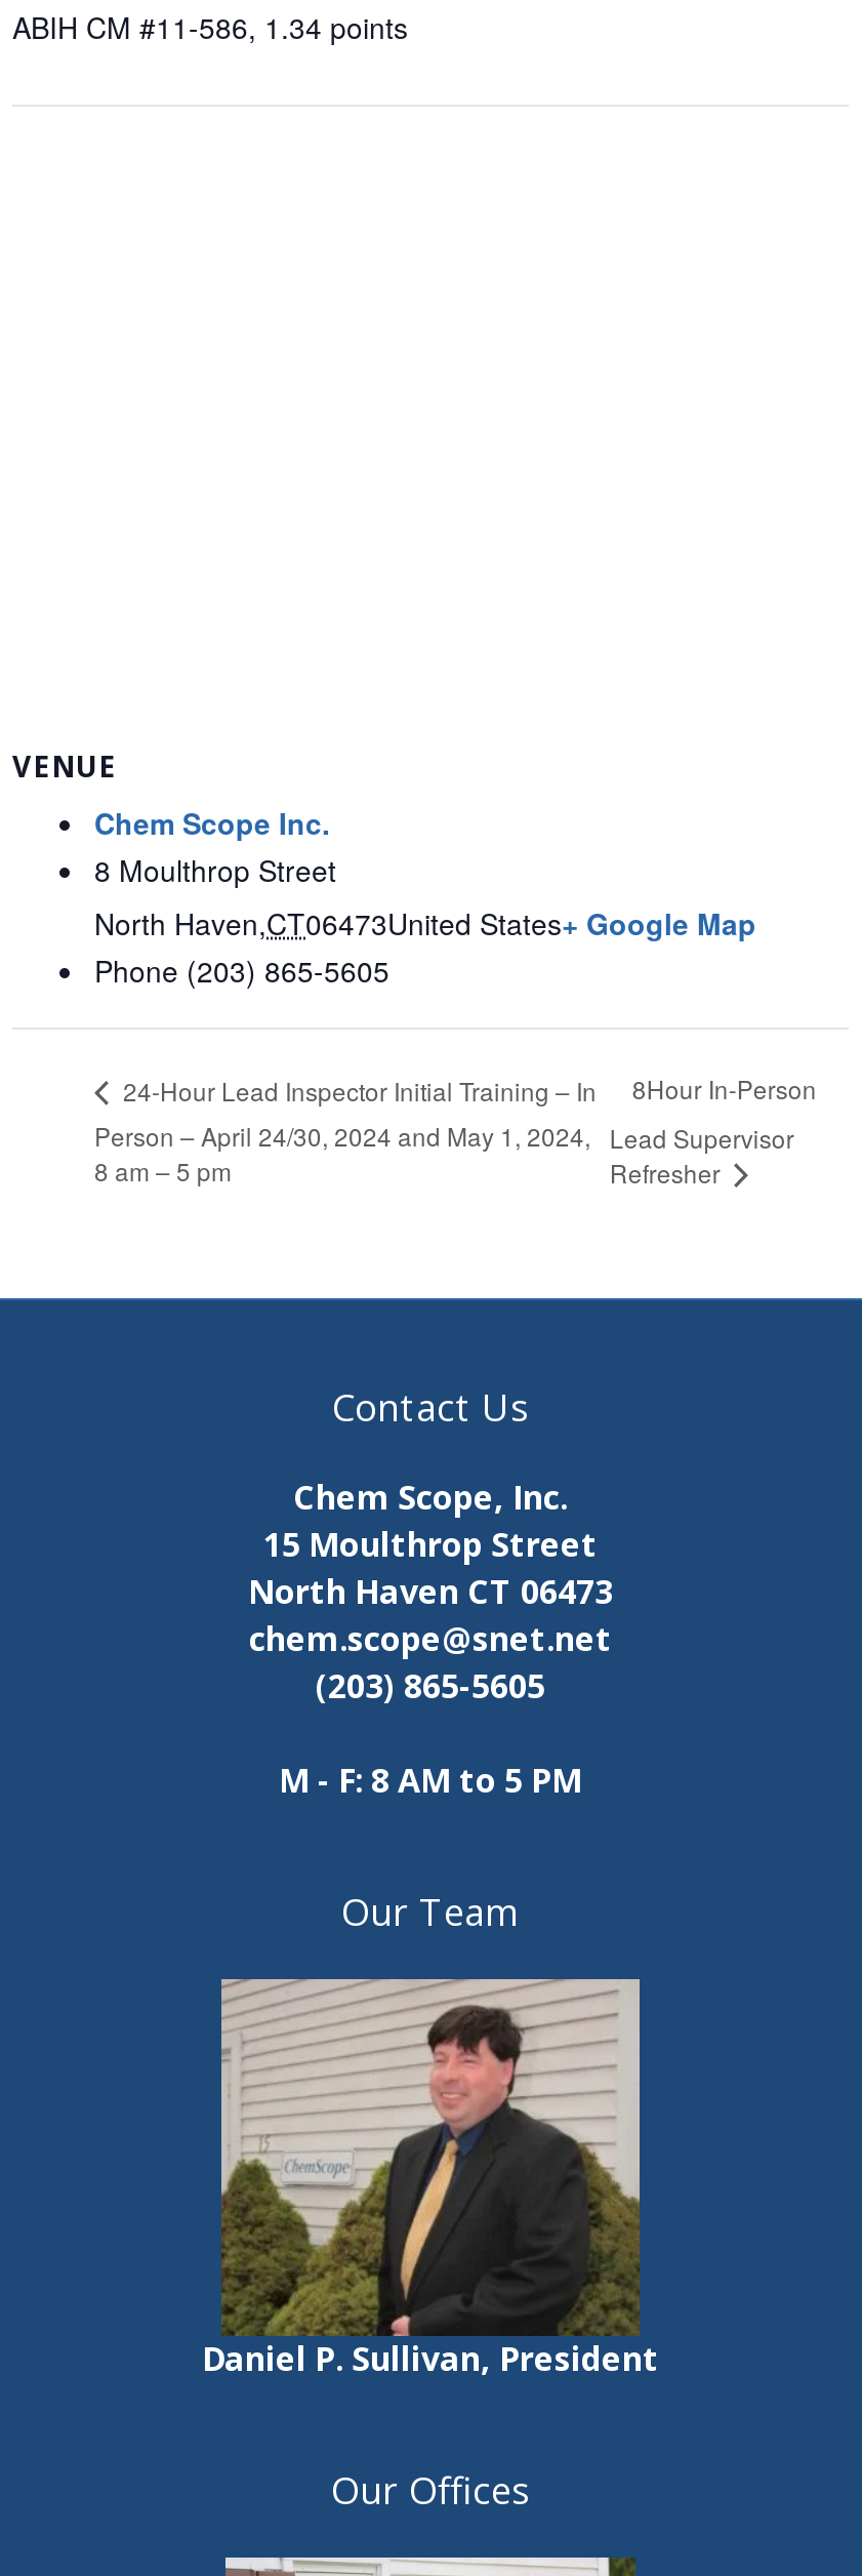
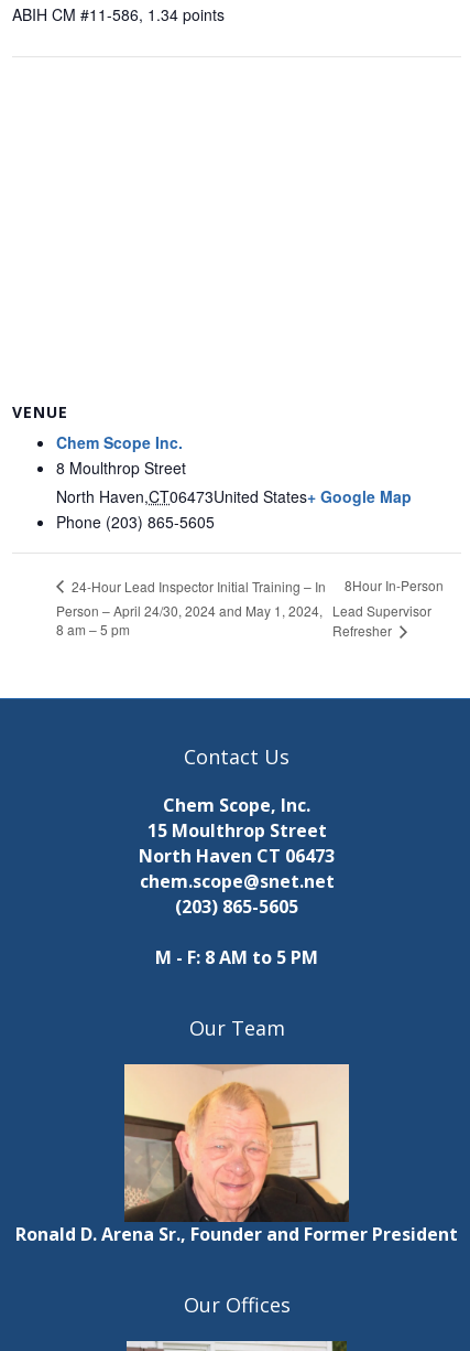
- [image]
- Daniel P. Sullivan, President
+ [image]
+ Ronald D. Arena Sr., Founder and Former President
